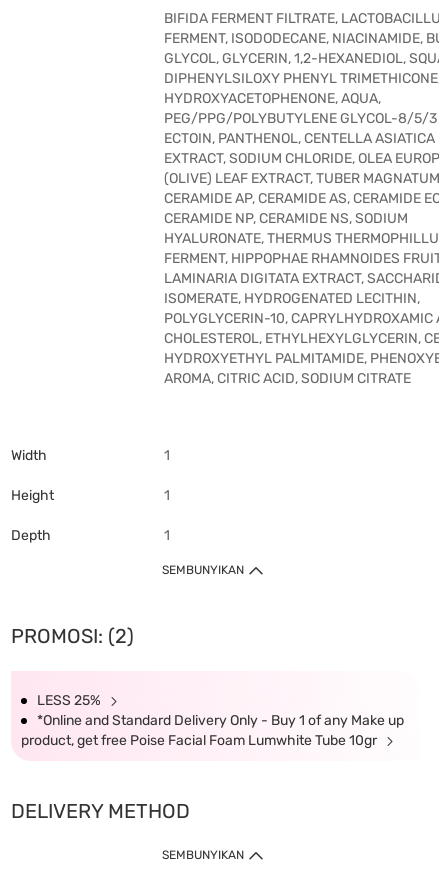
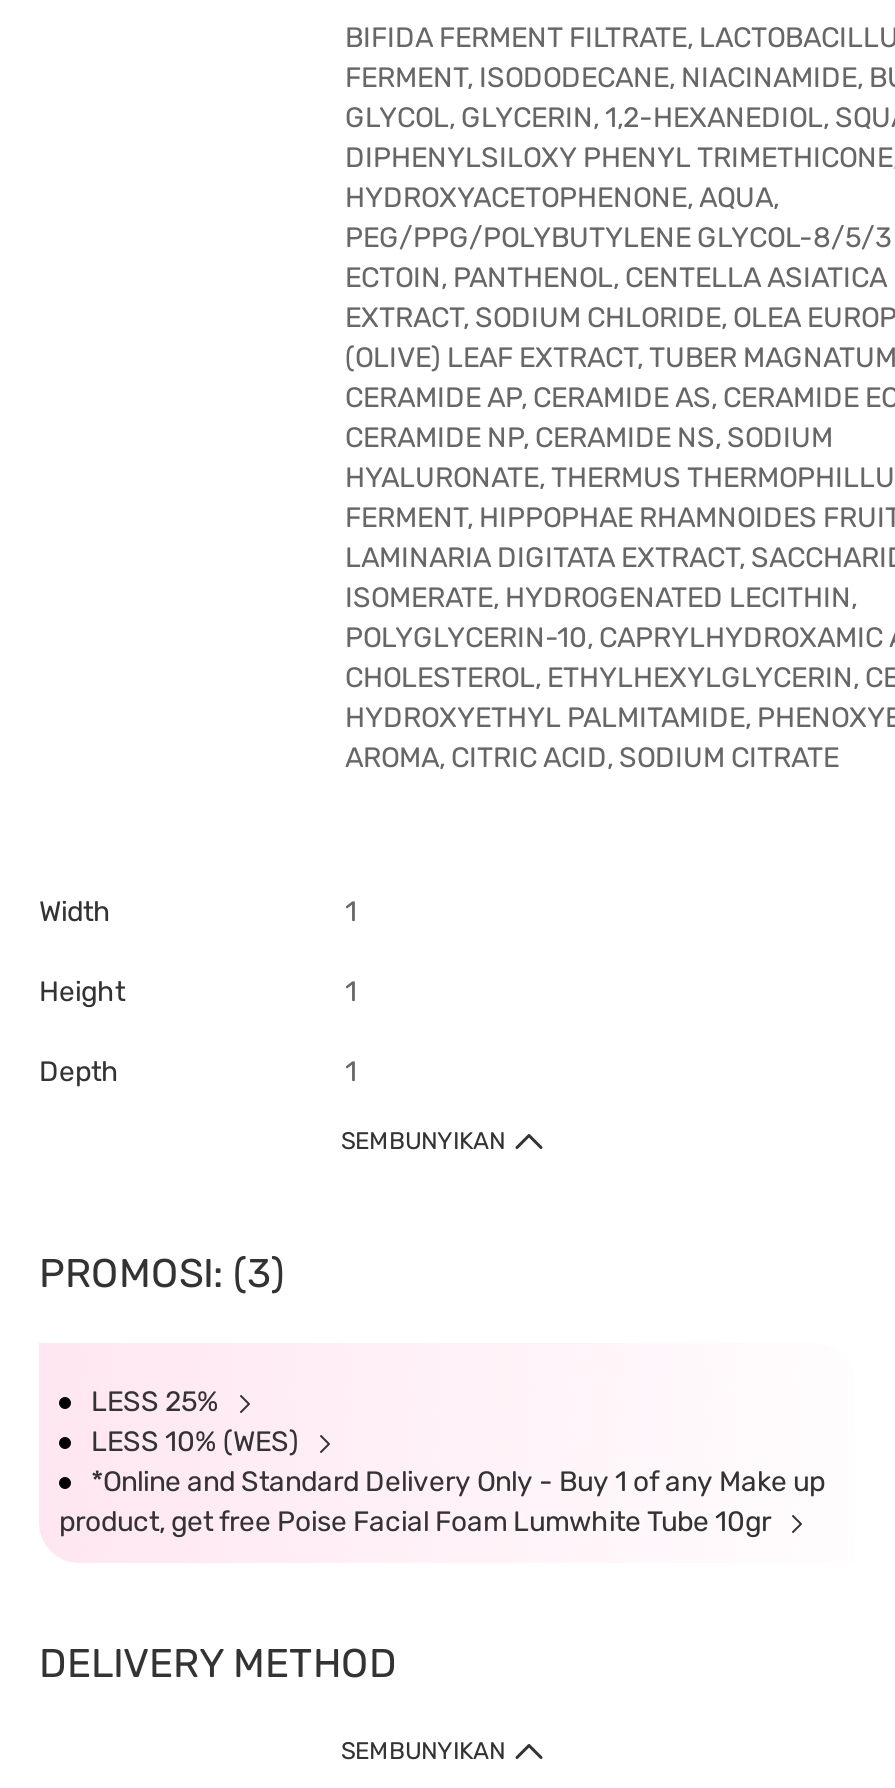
- PROMOSI: (2)
+ PROMOSI: (3)

+ LESS 10% (WES)
